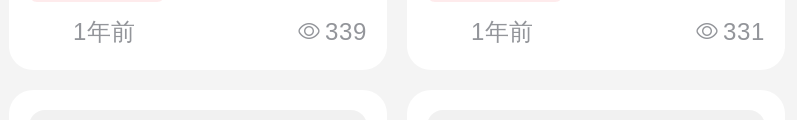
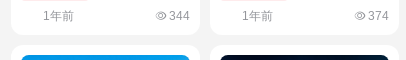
- 339
+ 344

- 331
+ 374
